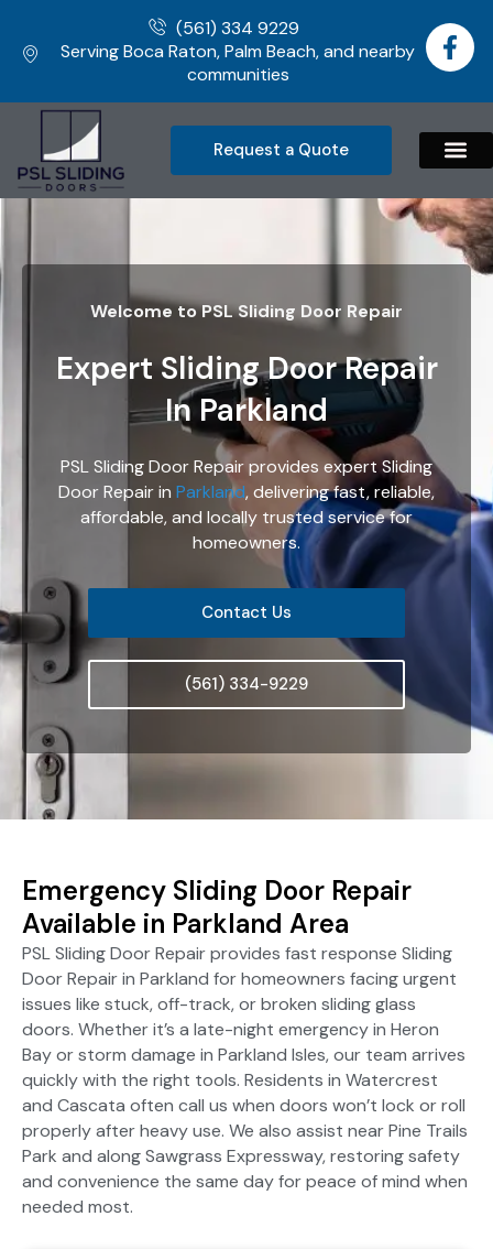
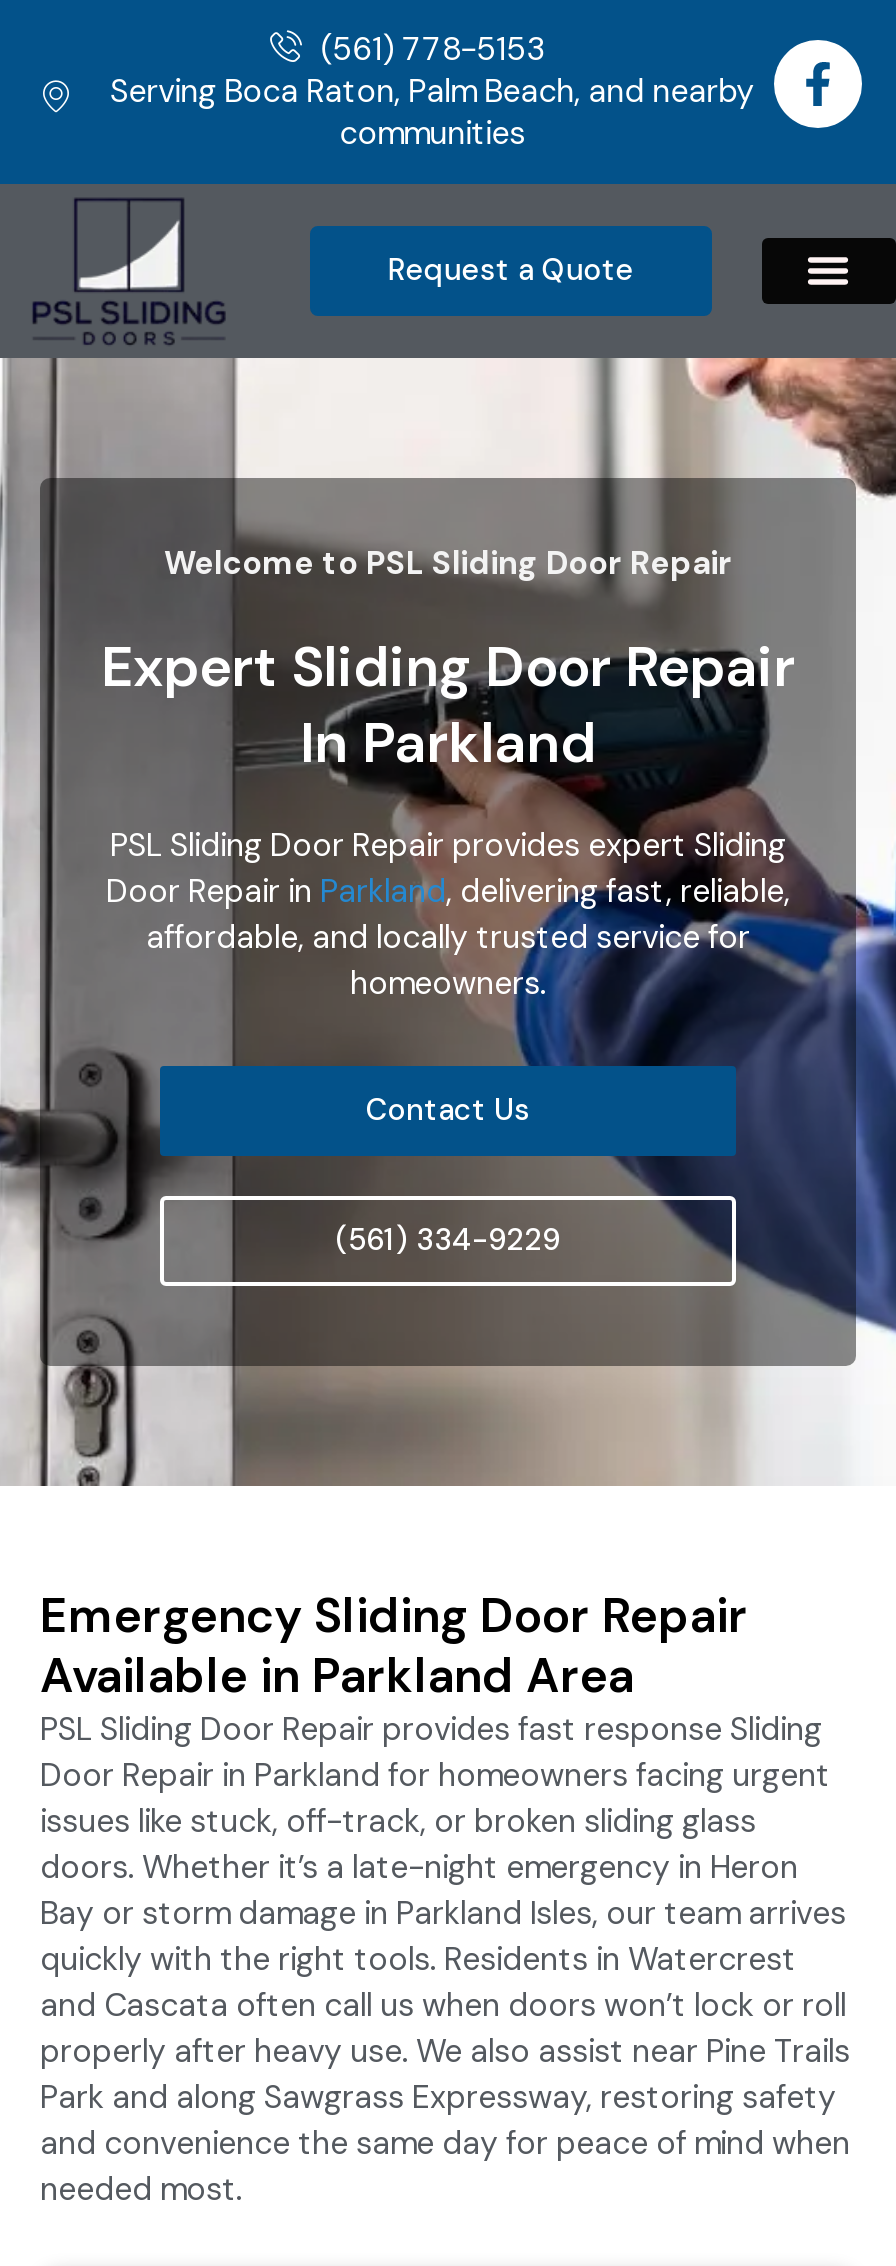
- (561) 334 9229
+ (561) 778-5153
